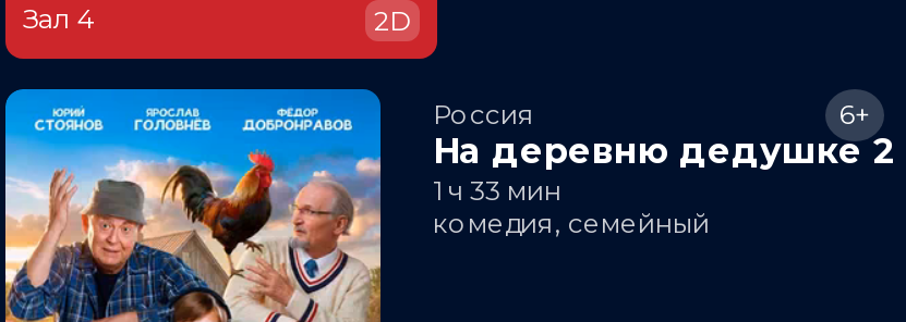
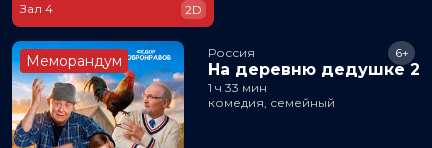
+ Меморандум
